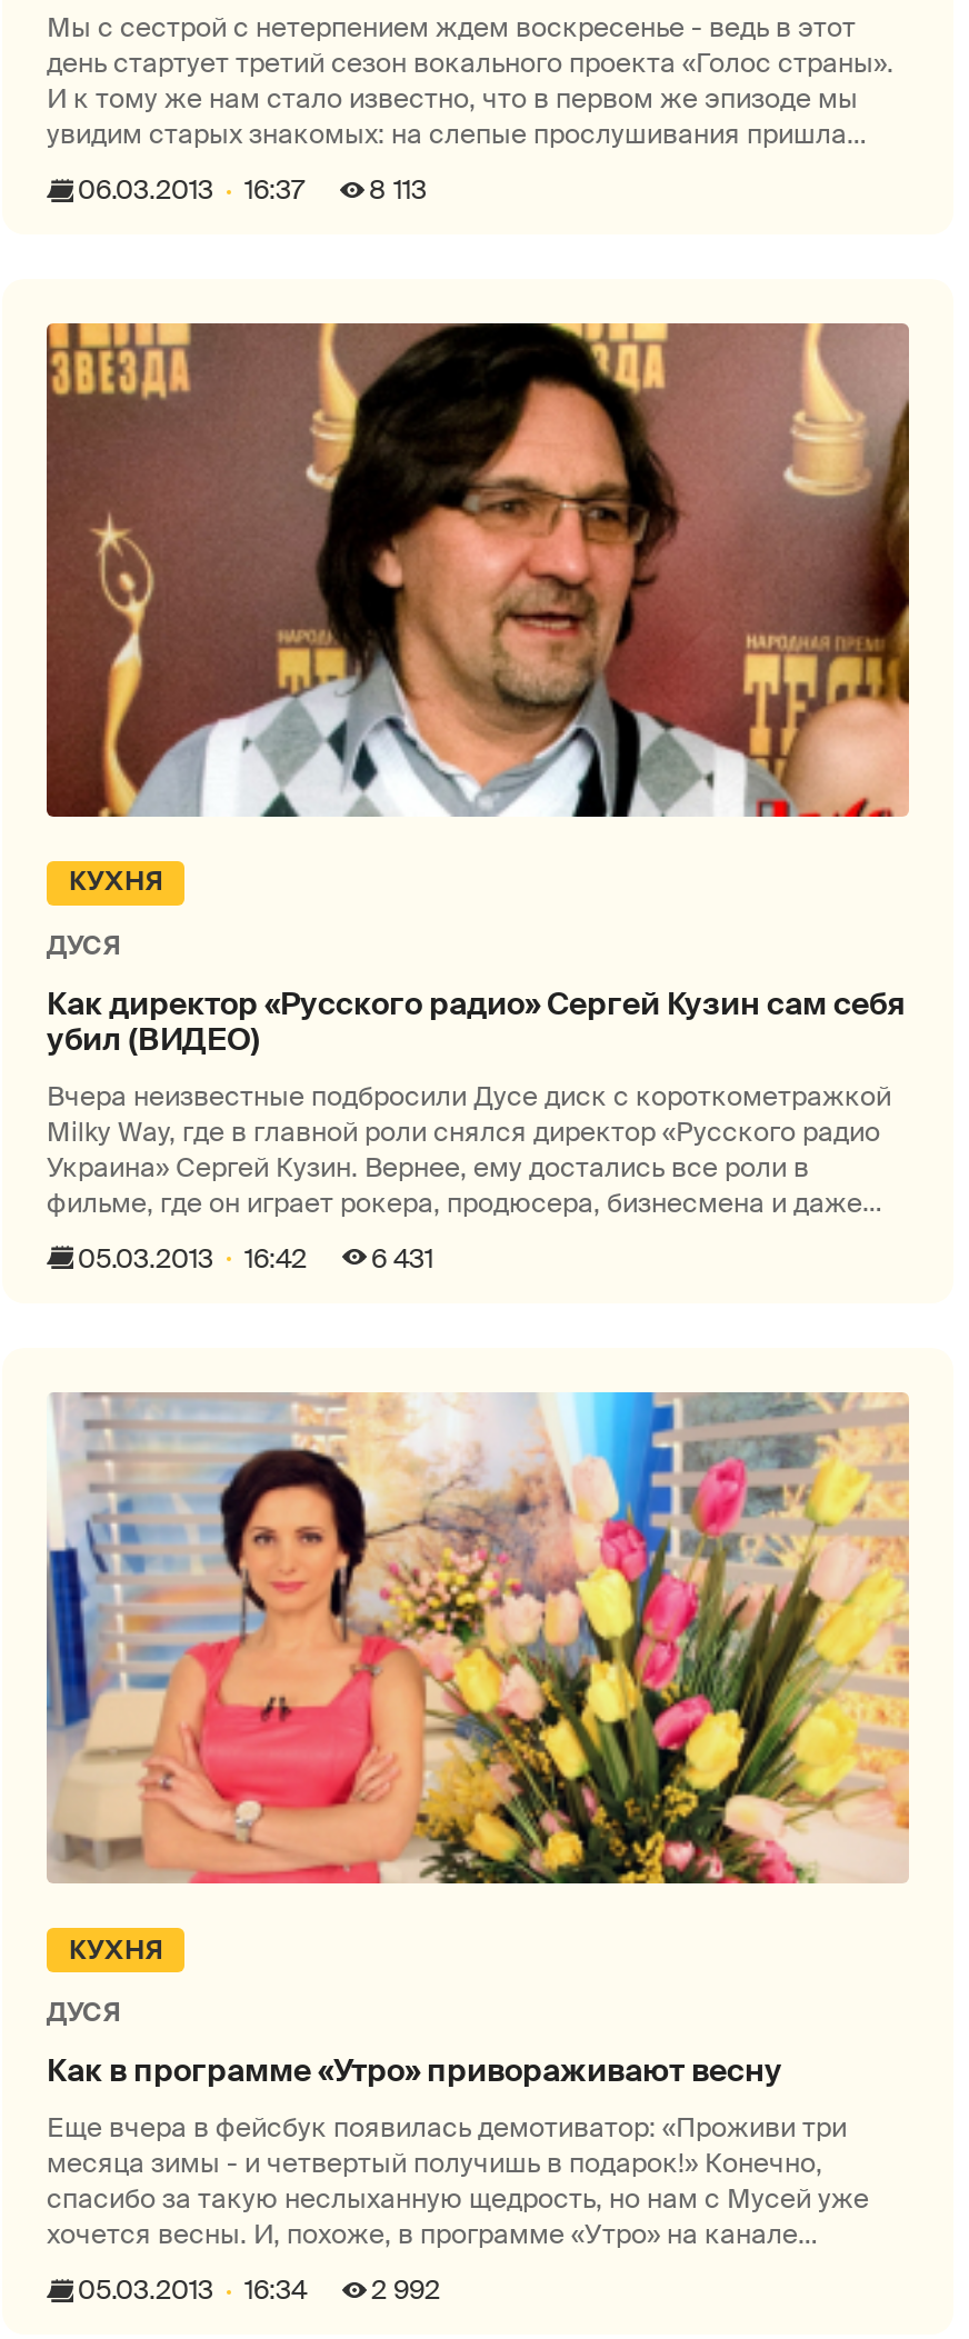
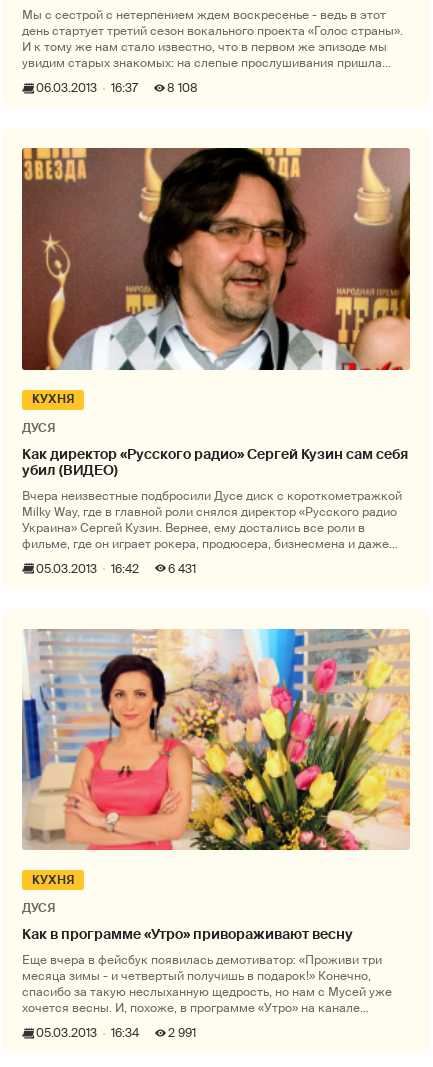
- 06.03.2013 16:37 8 113
+ 06.03.2013 16:37 8 108

- 05.03.2013 16:34 2 992
+ 05.03.2013 16:34 2 991
